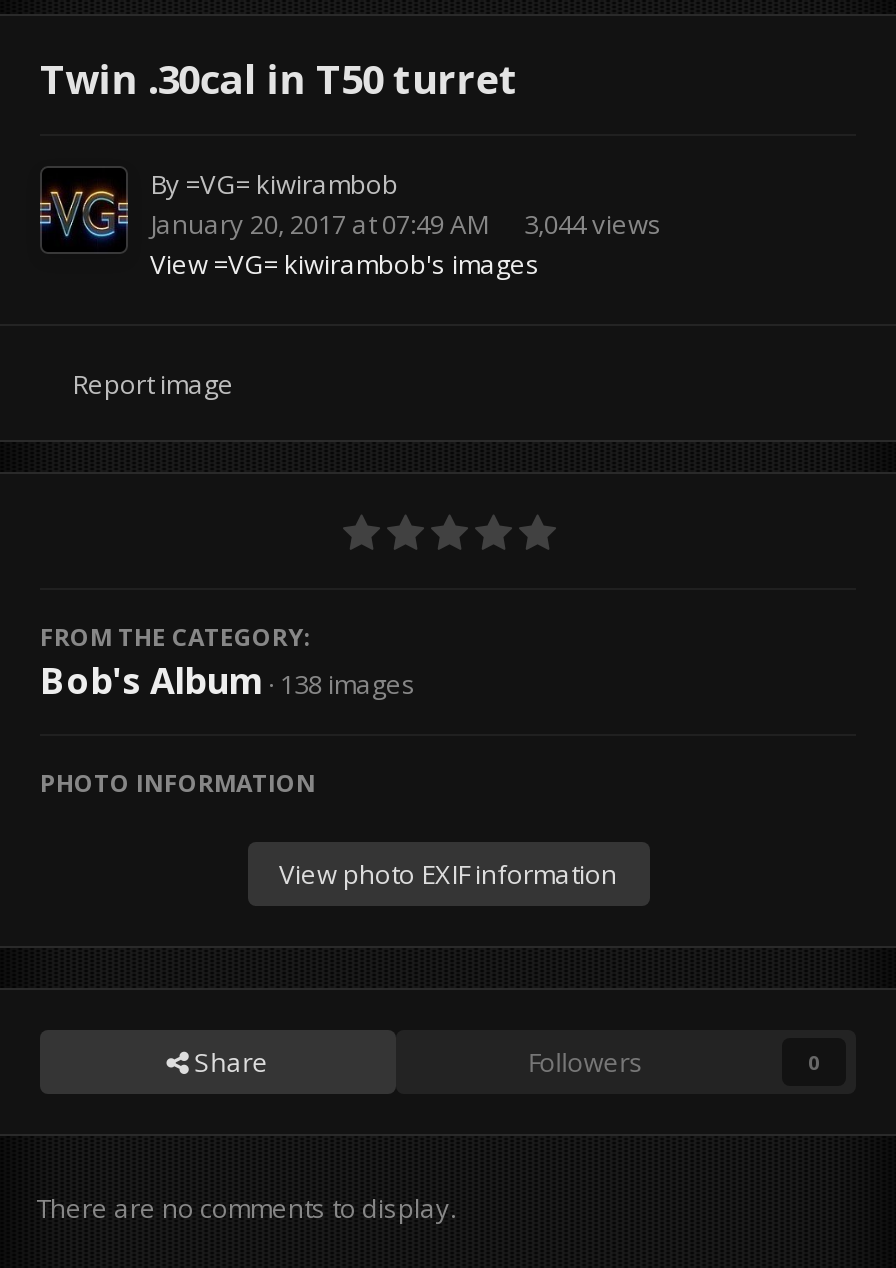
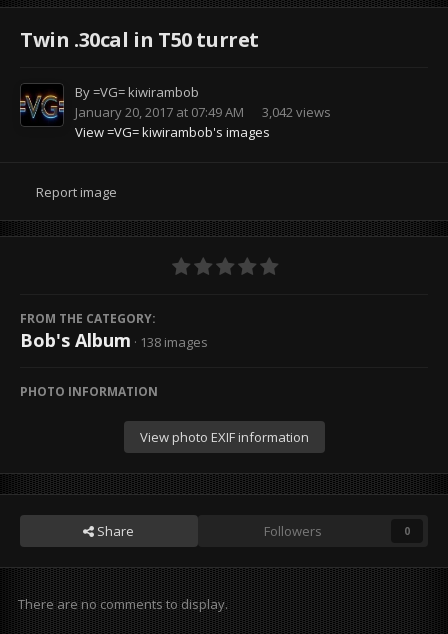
- January 20, 2017 at 07:49 AM 3,044 views
+ January 20, 2017 at 07:49 AM 3,042 views
